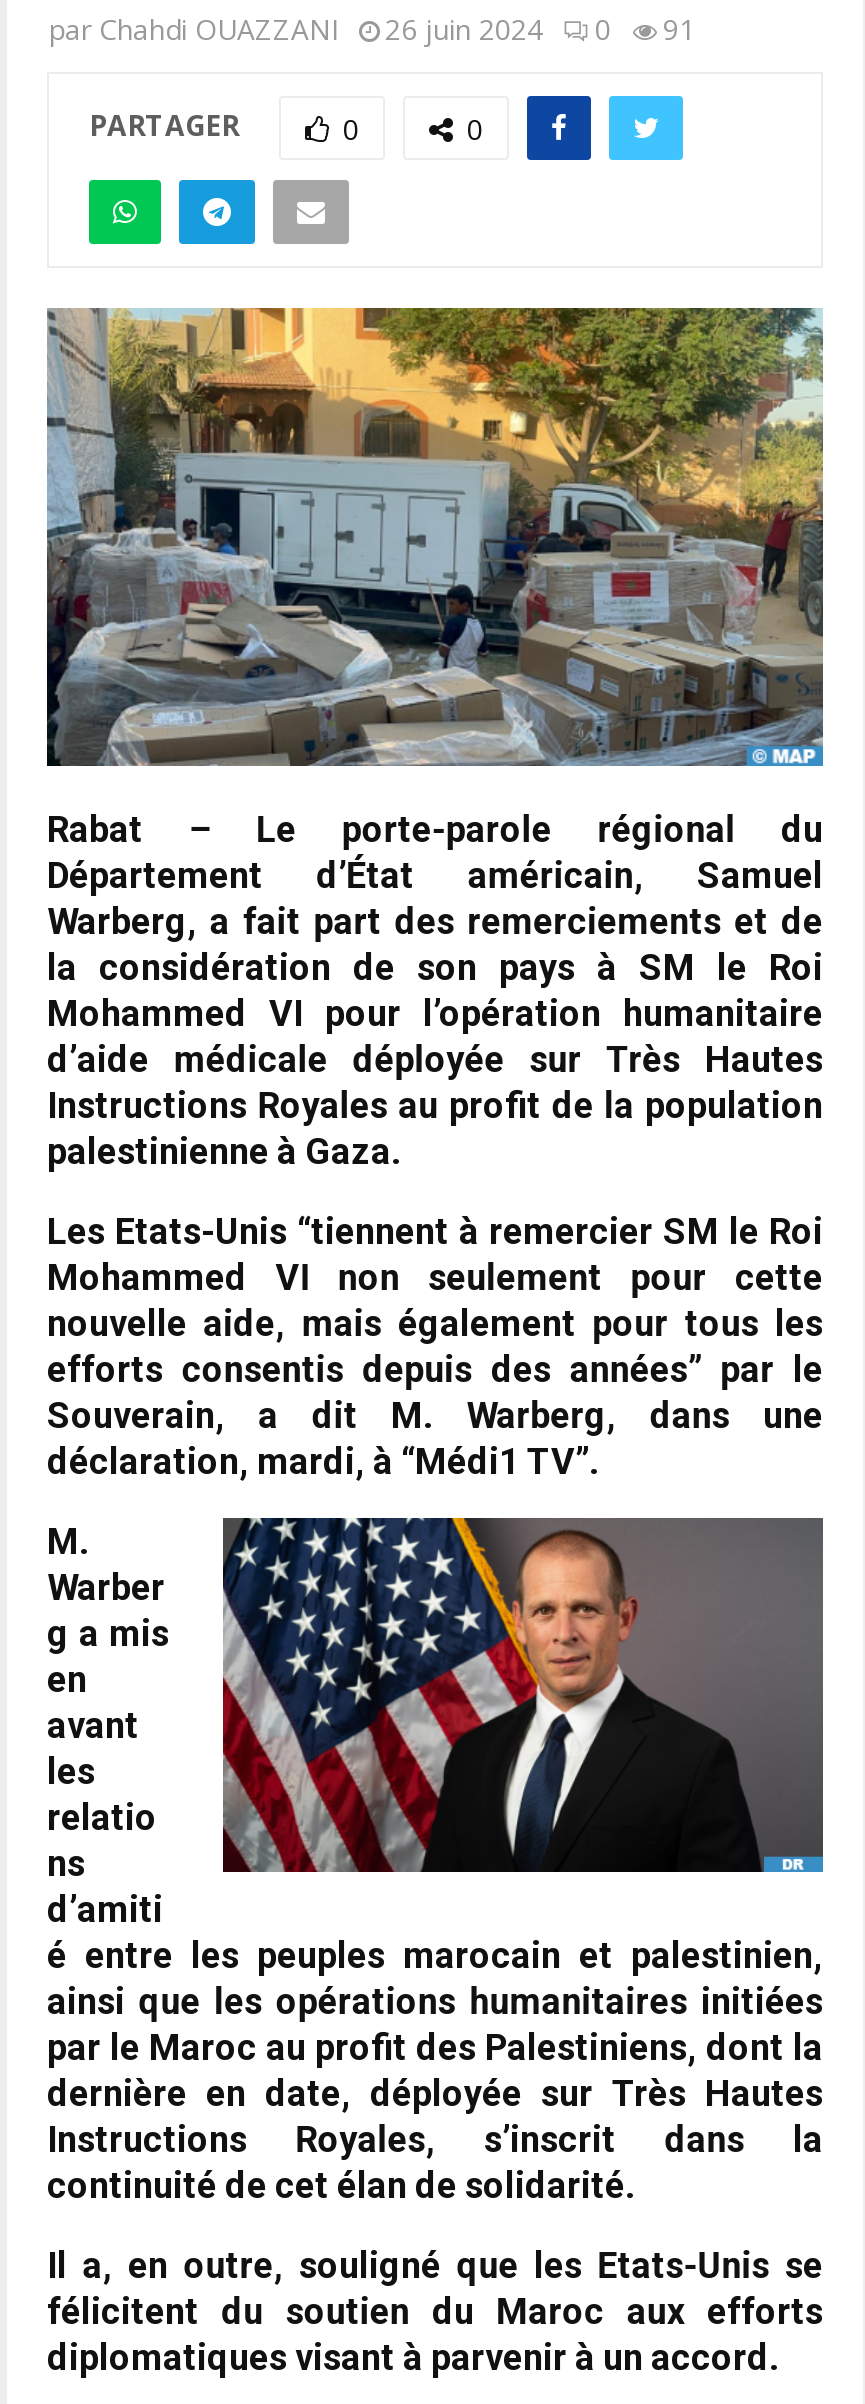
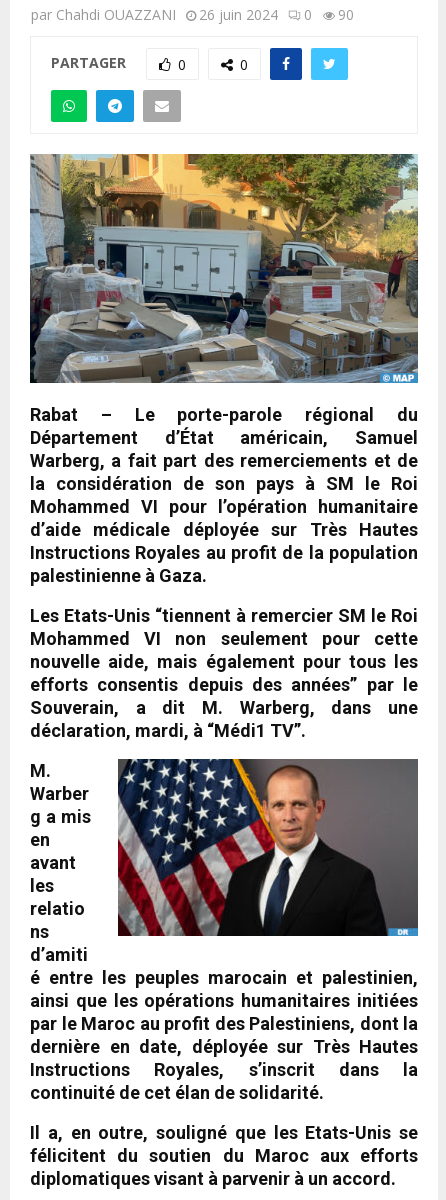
- par Chahdi OUAZZANI 26 juin 2024 0 91
+ par Chahdi OUAZZANI 26 juin 2024 0 90
